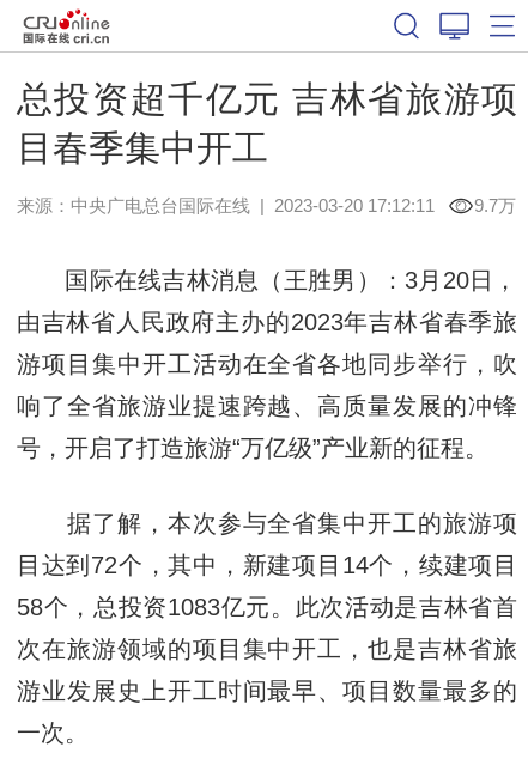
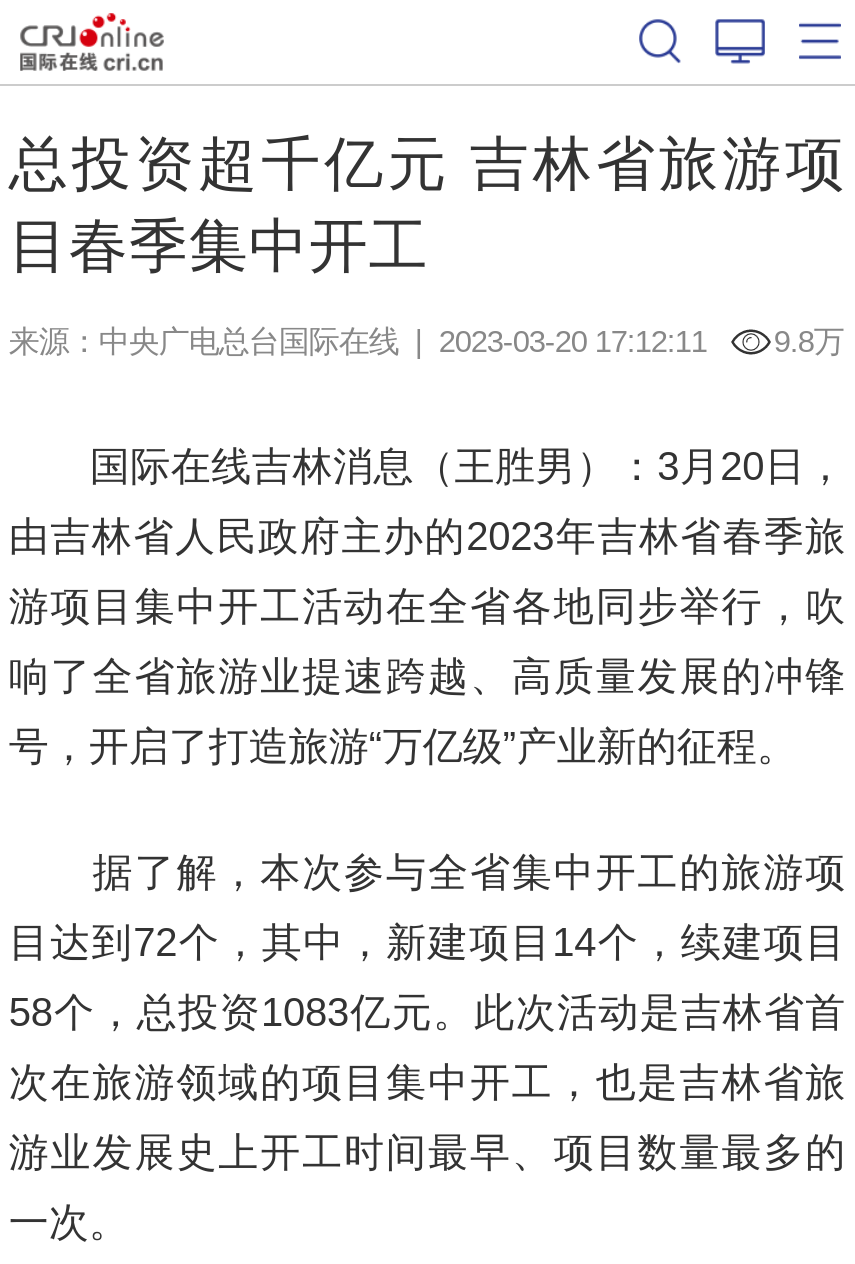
- 9.7万
+ 9.8万
